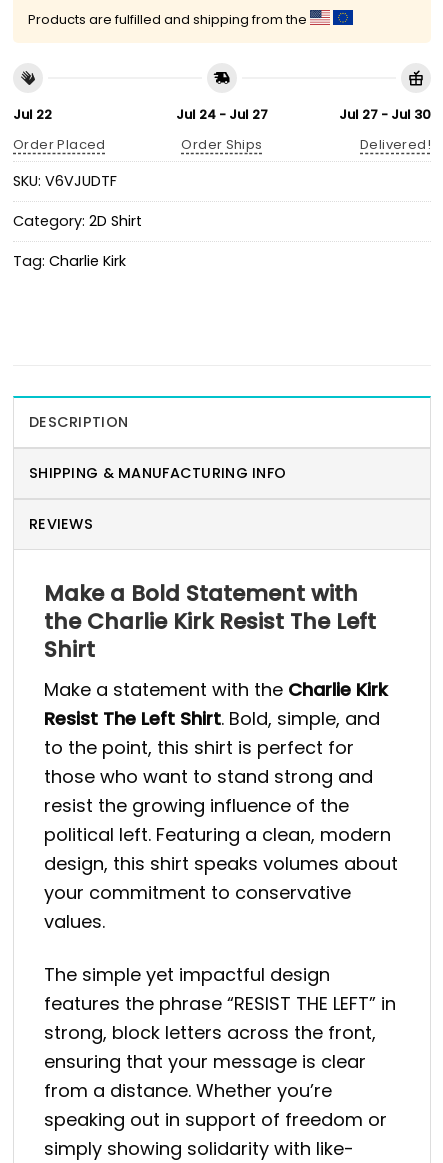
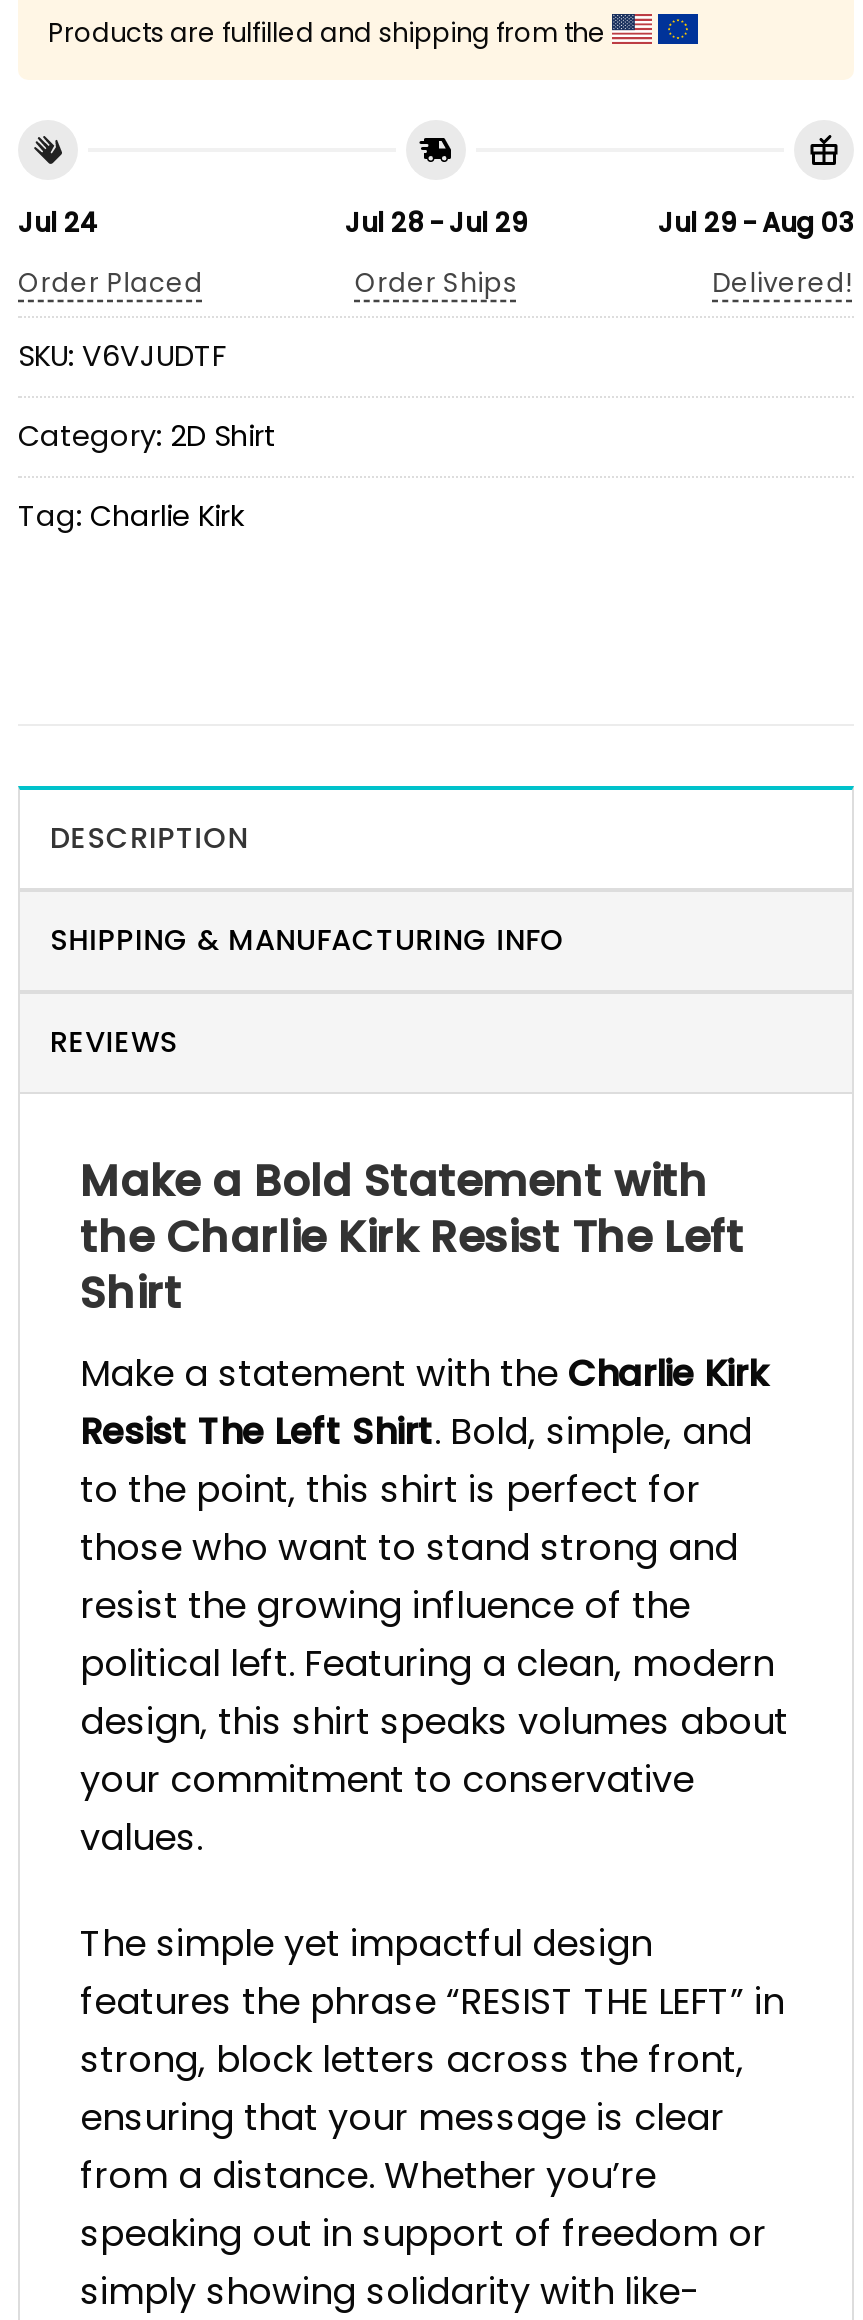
- Jul 22
+ Jul 24

- Jul 24 - Jul 27
+ Jul 28 - Jul 29

- Jul 27 - Jul 30
+ Jul 29 - Aug 03
